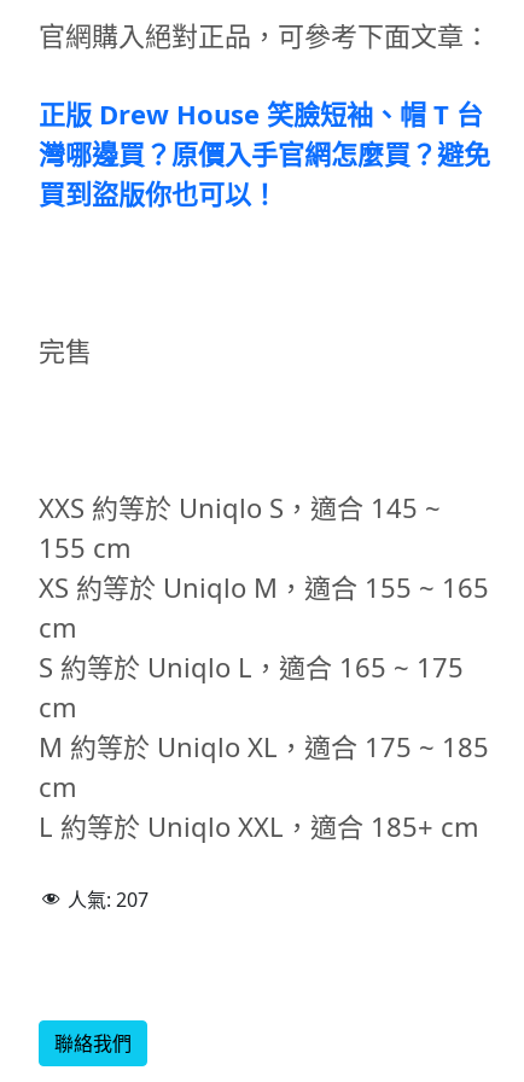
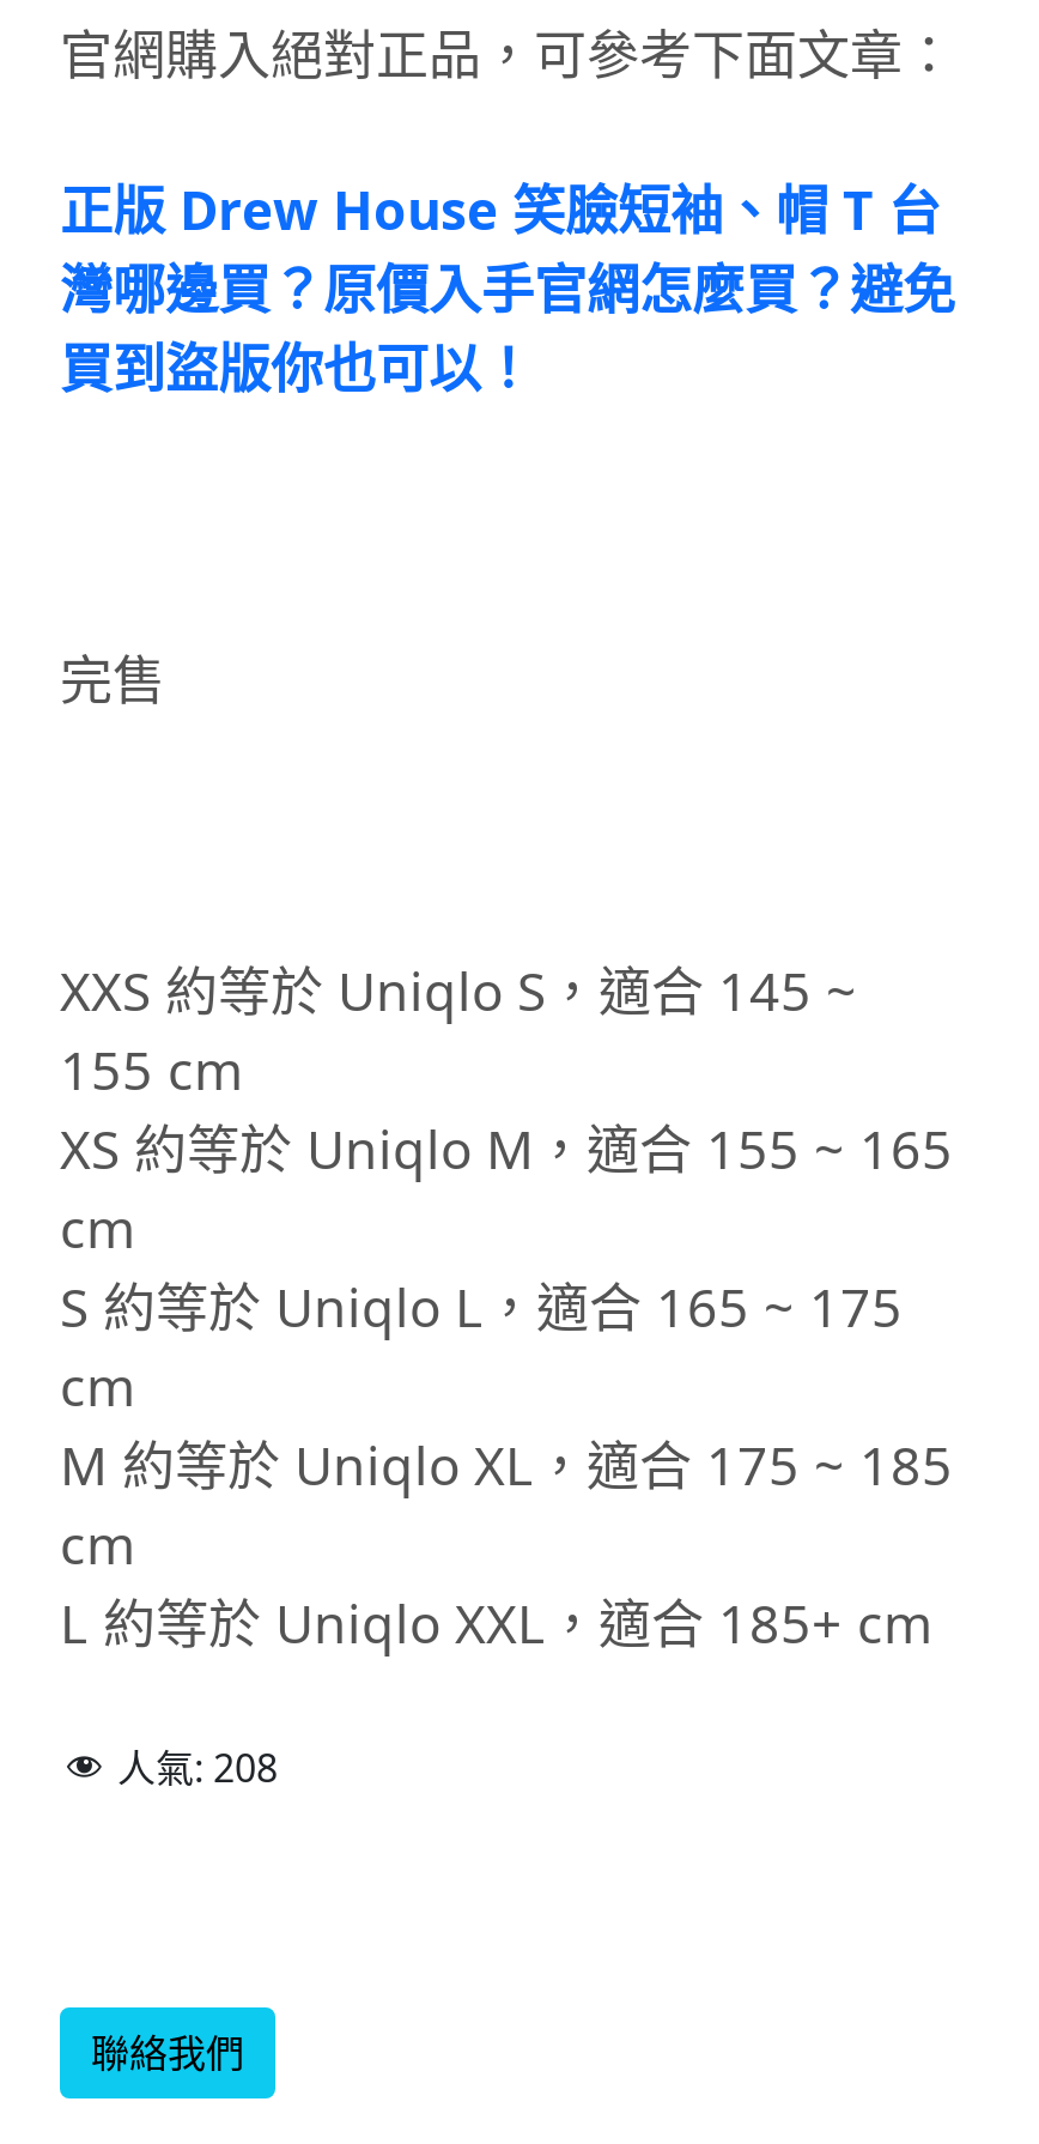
- 人氣: 207
+ 人氣: 208
